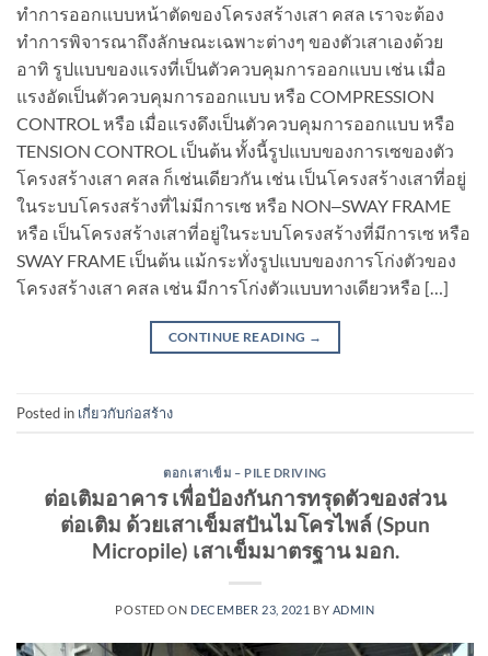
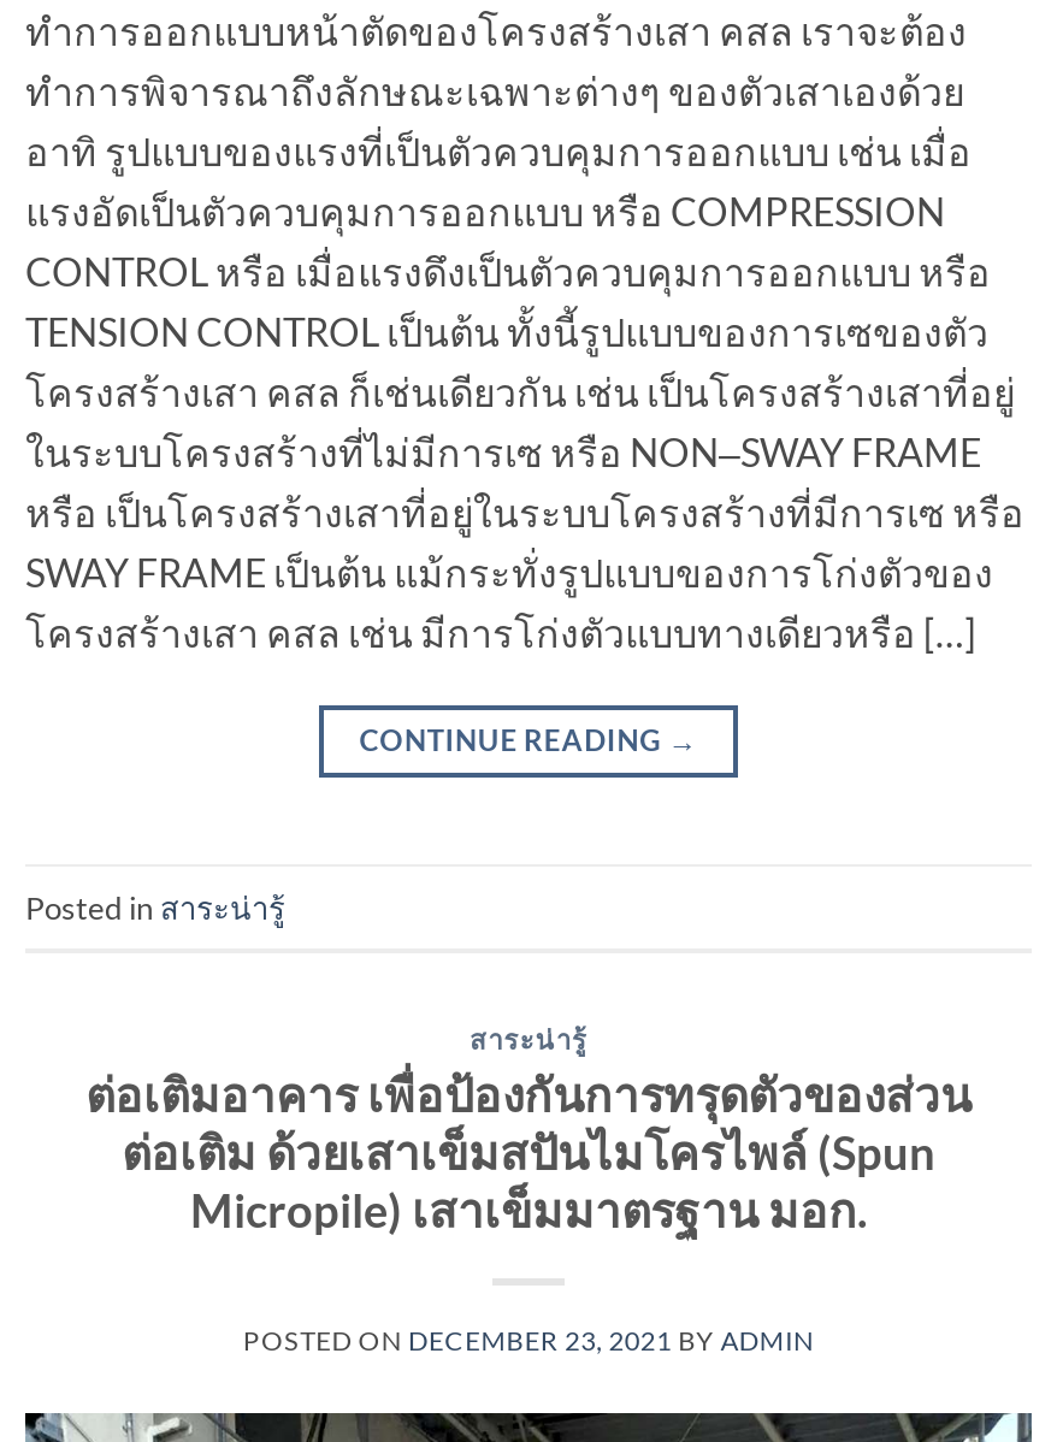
- Posted inเกี่ยวกับก่อสร้าง
+ Posted inสาระน่ารู้

- ตอกเสาเข็ม – PILE DRIVING
+ สาระน่ารู้
